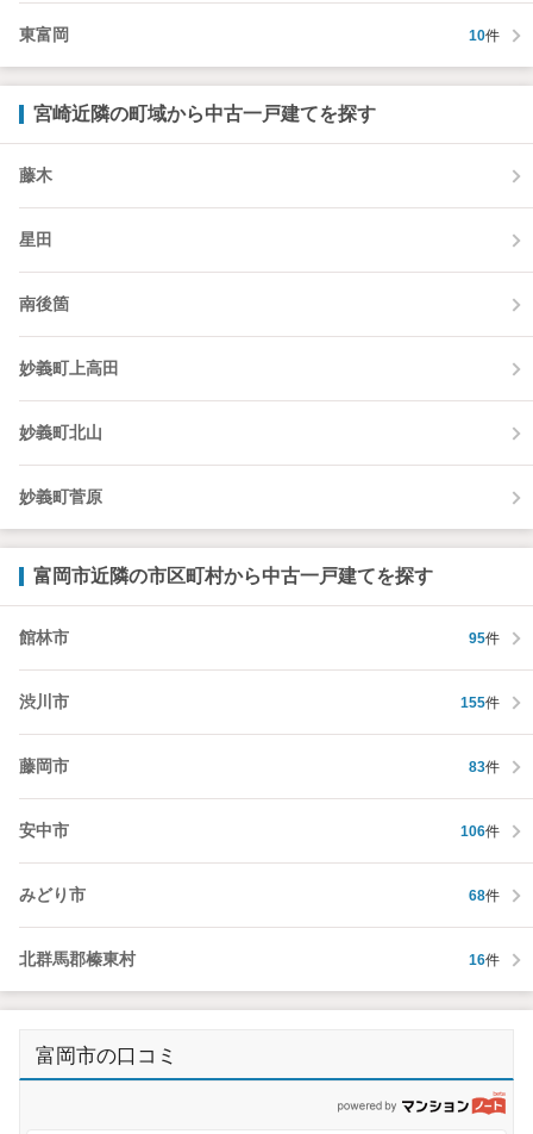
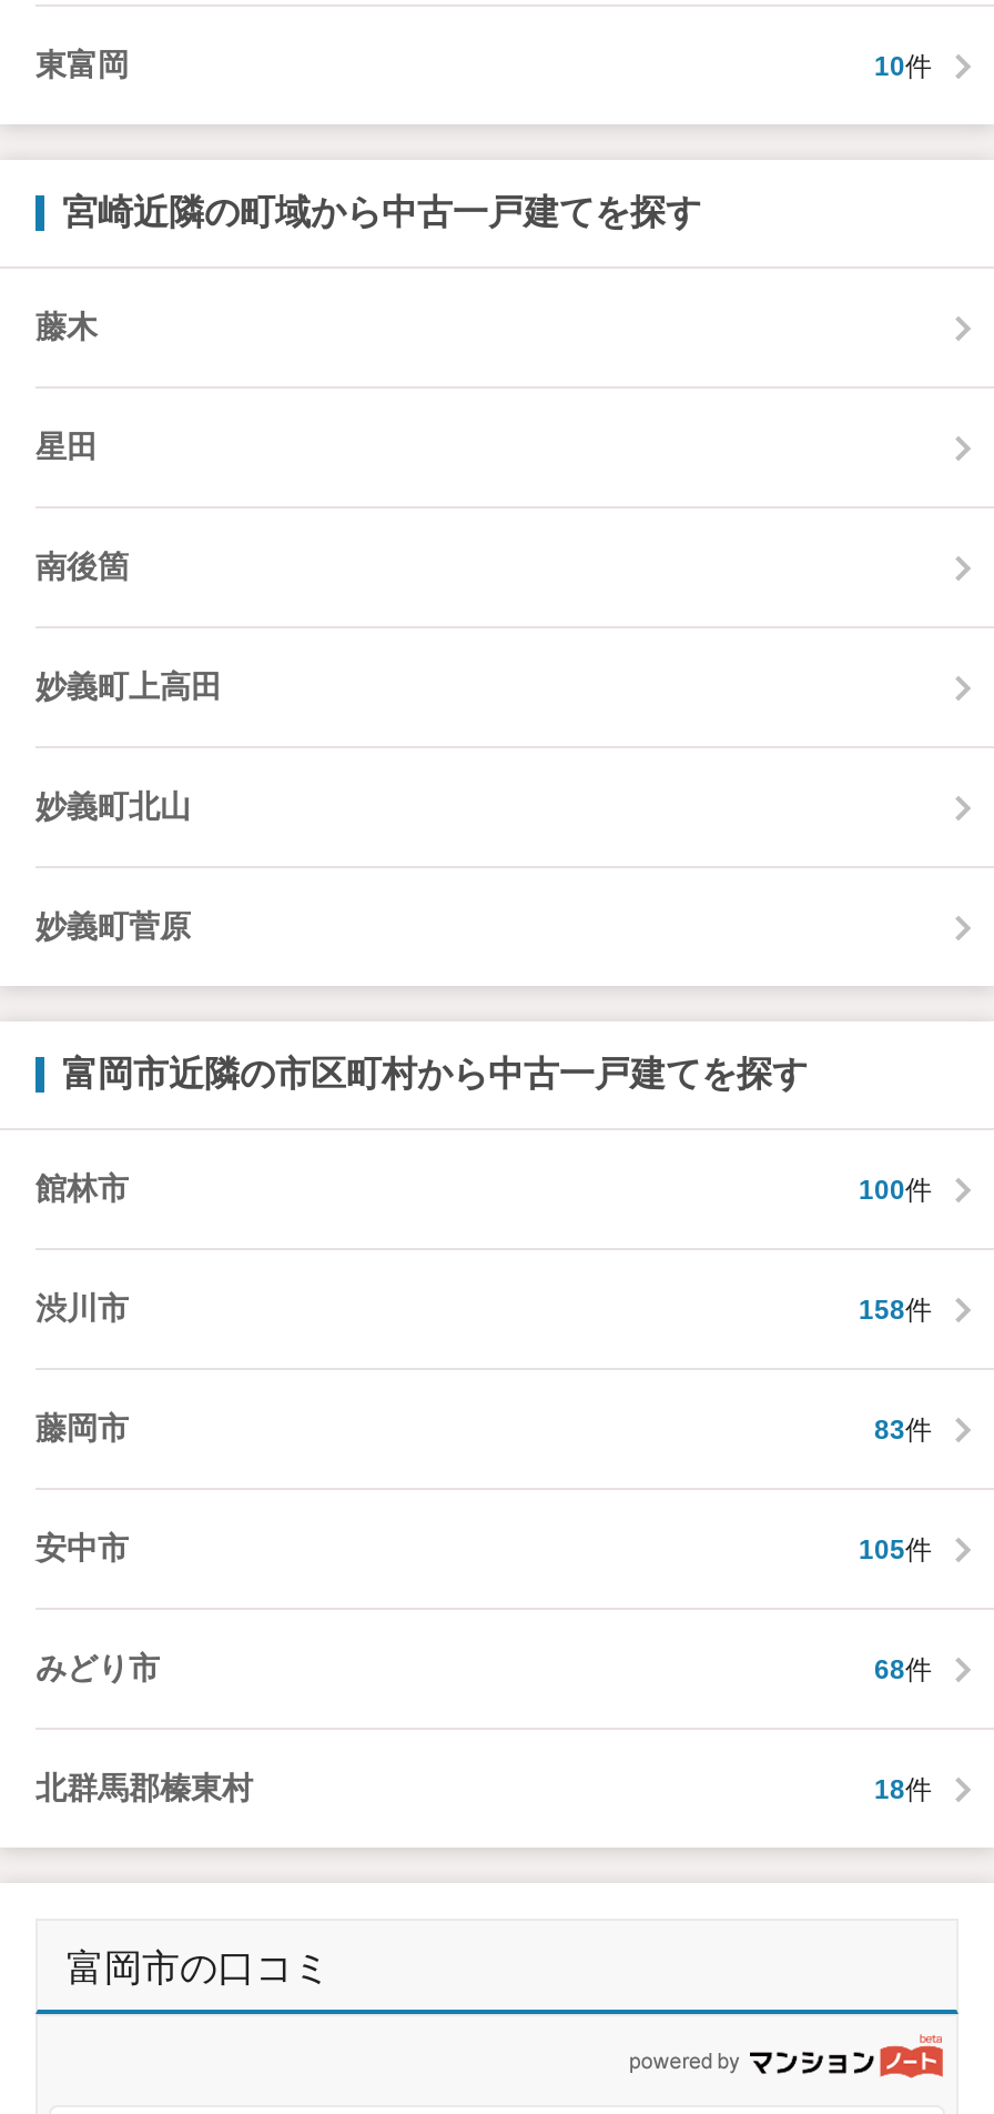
- 95件
+ 100件

- 155件
+ 158件

- 106件
+ 105件

- 16件
+ 18件
